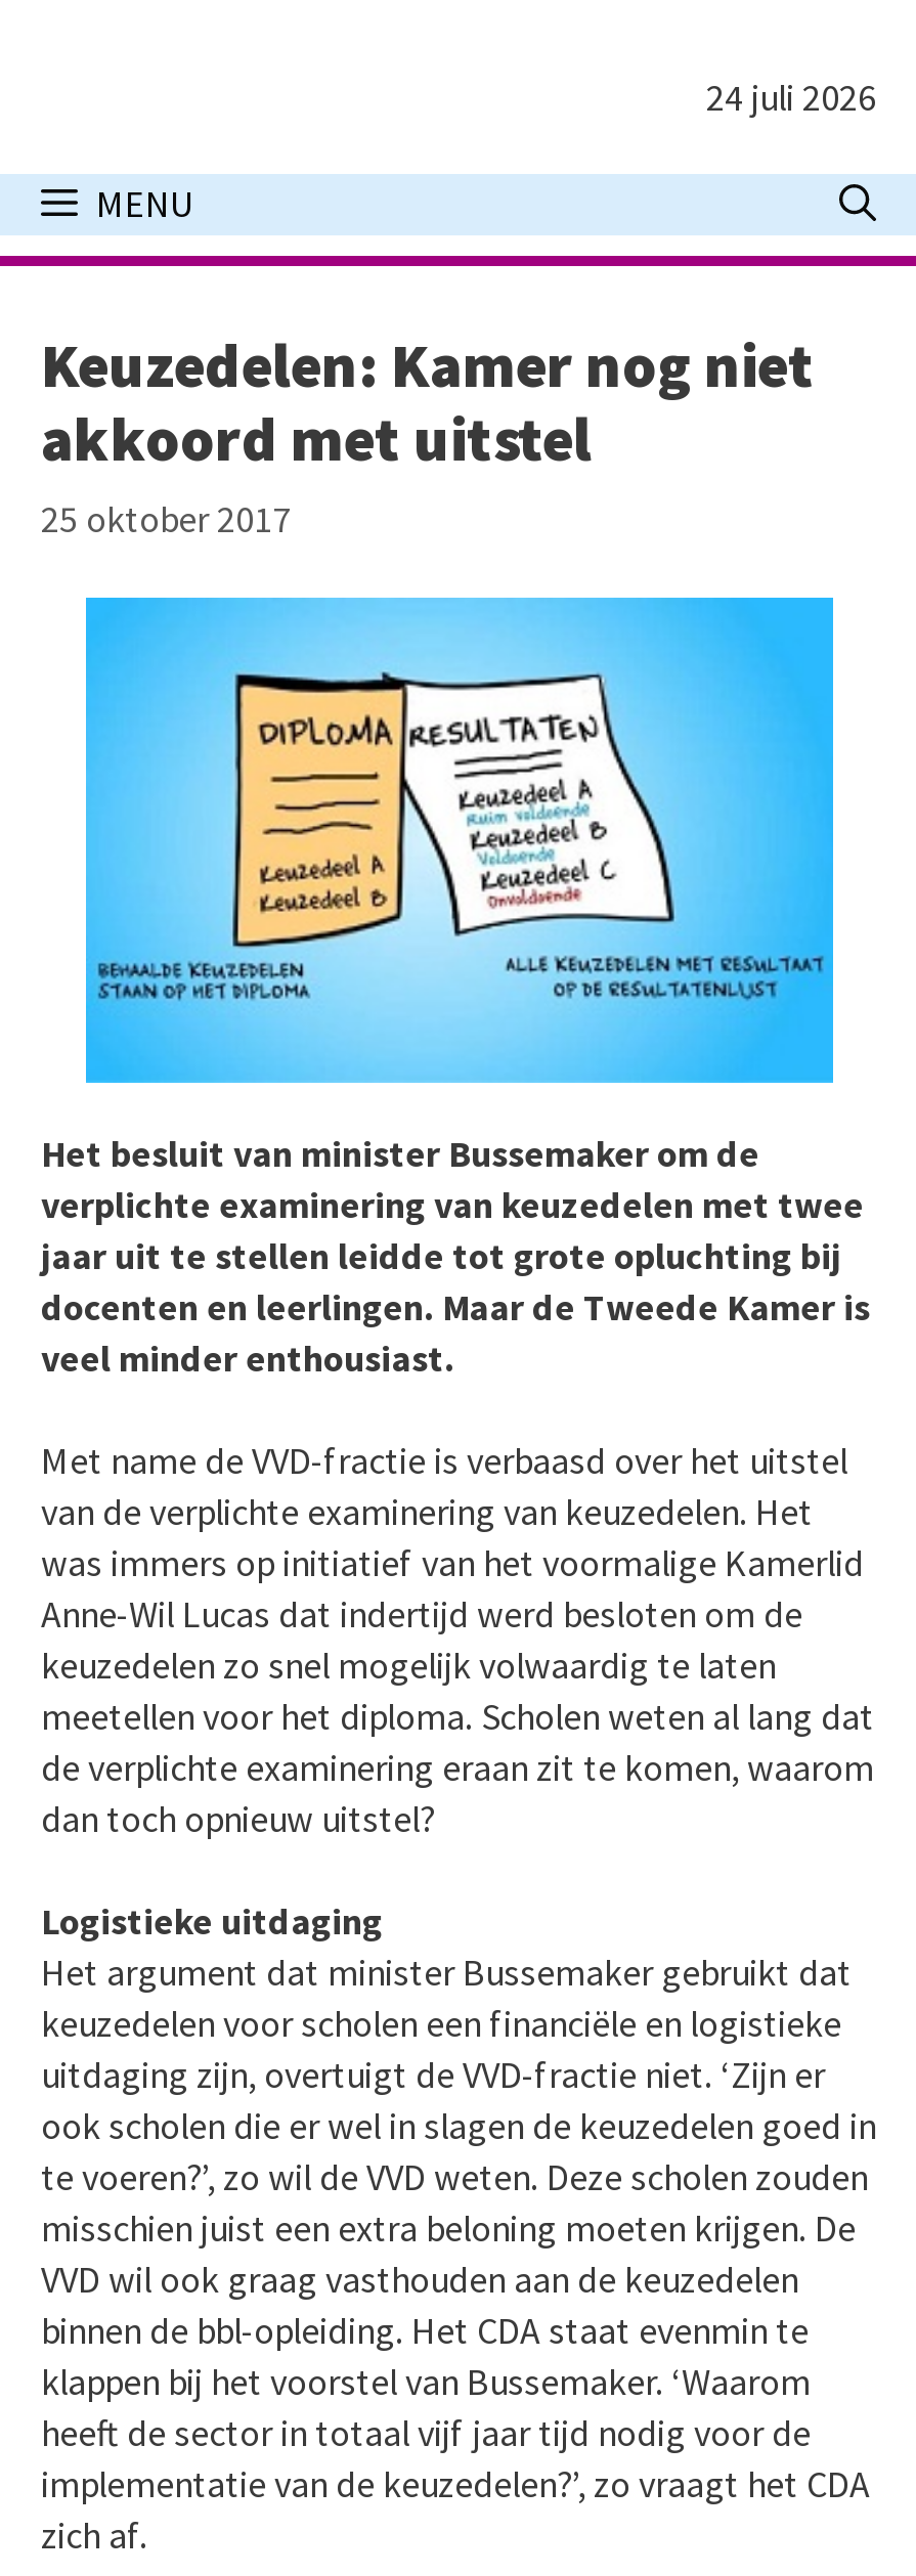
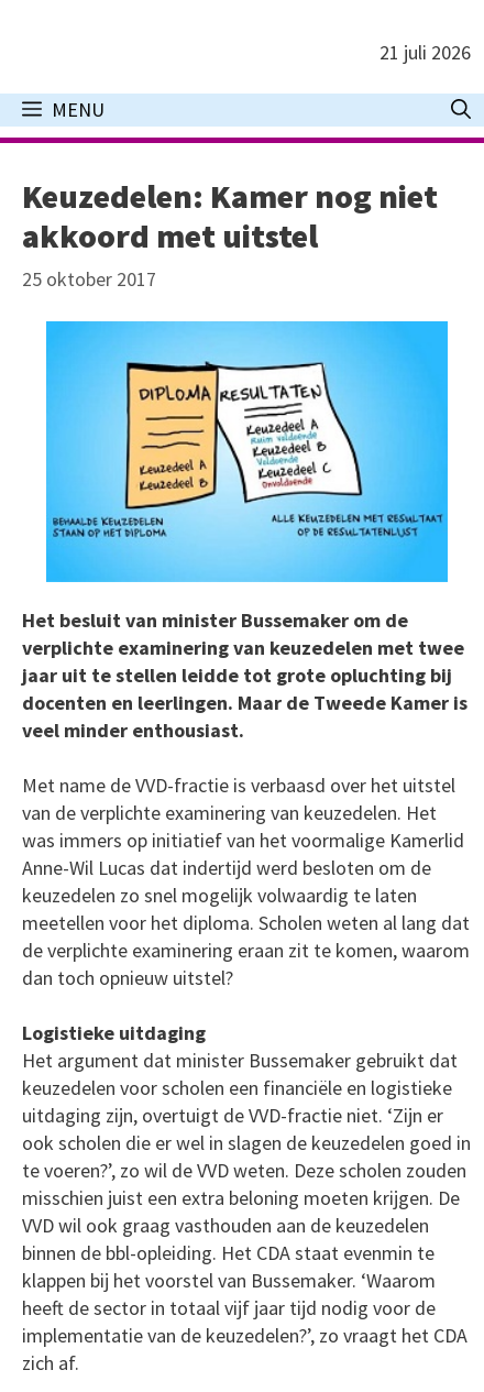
- 24 juli 2026
+ 21 juli 2026
